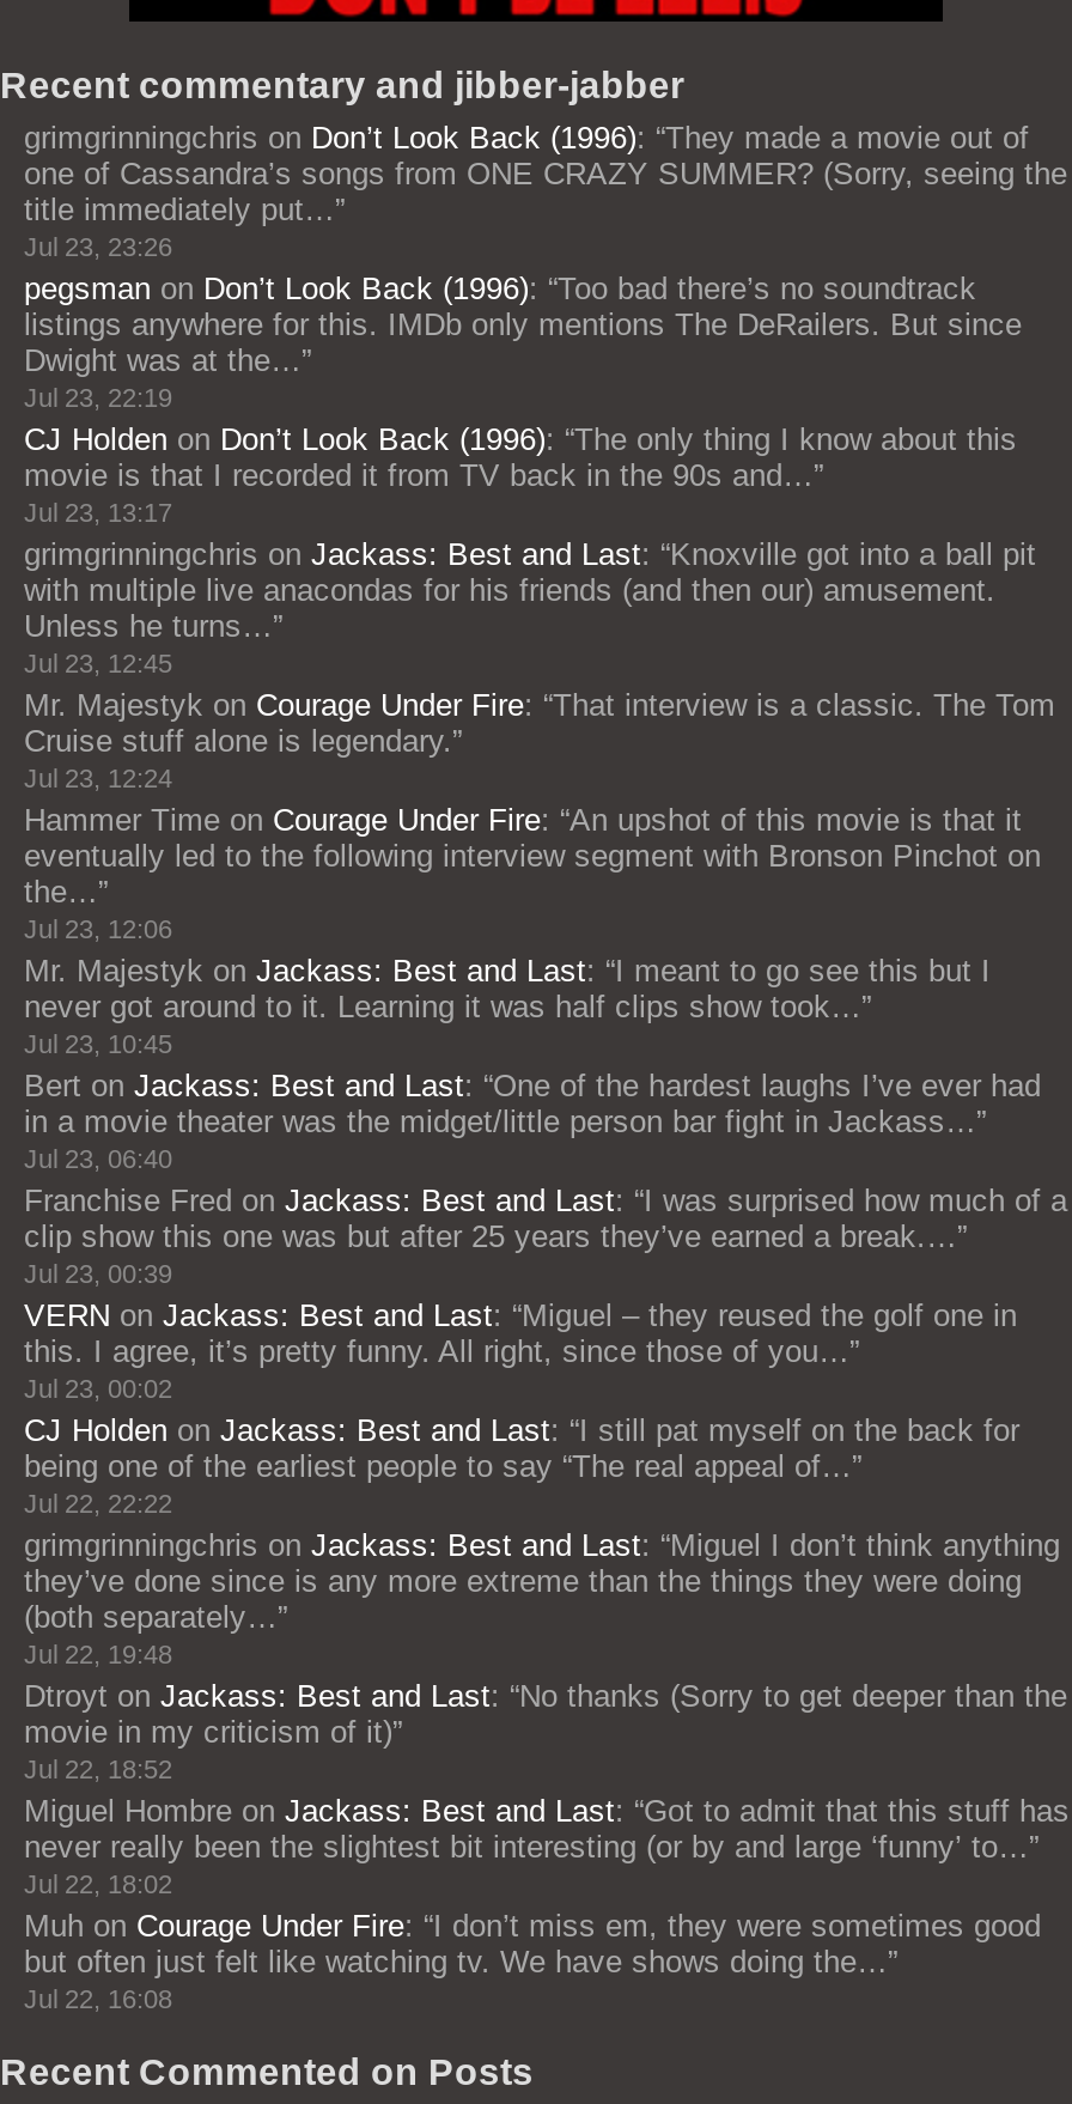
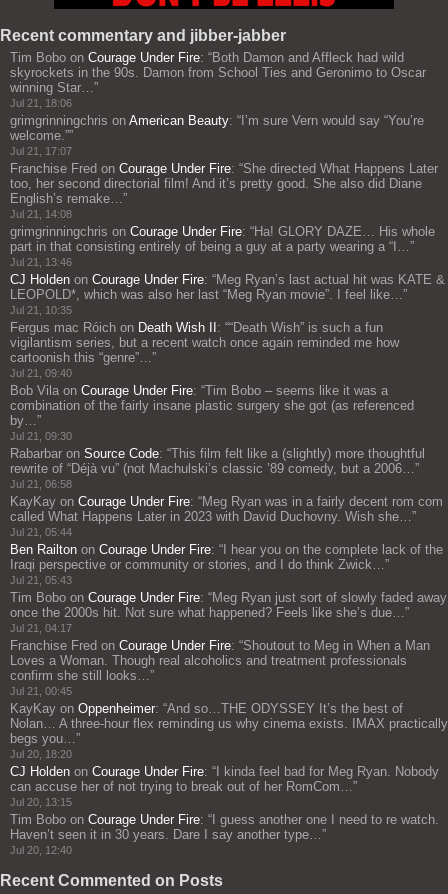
- grimgrinningchris on Don’t Look Back (1996): “They made a movie out of
- one of Cassandra’s songs from ONE CRAZY SUMMER? (Sorry, seeing the
- title immediately put…”
- Jul 23, 23:26
- pegsman on Don’t Look Back (1996): “Too bad there’s no soundtrack
- listings anywhere for this. IMDb only mentions The DeRailers. But since
- Dwight was at the…”
- Jul 23, 22:19
- CJ Holden on Don’t Look Back (1996): “The only thing I know about this
- movie is that I recorded it from TV back in the 90s and…”
- Jul 23, 13:17
- grimgrinningchris on Jackass: Best and Last: “Knoxville got into a ball pit
- with multiple live anacondas for his friends (and then our) amusement.
- Unless he turns…”
- Jul 23, 12:45
- Mr. Majestyk on Courage Under Fire: “That interview is a classic. The Tom
- Cruise stuff alone is legendary.”
- Jul 23, 12:24
- Hammer Time on Courage Under Fire: “An upshot of this movie is that it
- eventually led to the following interview segment with Bronson Pinchot on
- the…”
- Jul 23, 12:06
- Mr. Majestyk on Jackass: Best and Last: “I meant to go see this but I
- never got around to it. Learning it was half clips show took…”
- Jul 23, 10:45
- Bert on Jackass: Best and Last: “One of the hardest laughs I’ve ever had
- in a movie theater was the midget/little person bar fight in Jackass…”
- Jul 23, 06:40
- Franchise Fred on Jackass: Best and Last: “I was surprised how much of a
- clip show this one was but after 25 years they’ve earned a break.…”
- Jul 23, 00:39
- VERN on Jackass: Best and Last: “Miguel – they reused the golf one in
- this. I agree, it’s pretty funny. All right, since those of you…”
- Jul 23, 00:02
- CJ Holden on Jackass: Best and Last: “I still pat myself on the back for
- being one of the earliest people to say “The real appeal of…”
- Jul 22, 22:22
- grimgrinningchris on Jackass: Best and Last: “Miguel I don’t think anything
- they’ve done since is any more extreme than the things they were doing
- (both separately…”
- Jul 22, 19:48
- Dtroyt on Jackass: Best and Last: “No thanks (Sorry to get deeper than the
- movie in my criticism of it)”
- Jul 22, 18:52
- Miguel Hombre on Jackass: Best and Last: “Got to admit that this stuff has
- never really been the slightest bit interesting (or by and large ‘funny’ to…”
- Jul 22, 18:02
- Muh on Courage Under Fire: “I don’t miss em, they were sometimes good
- but often just felt like watching tv. We have shows doing the…”
- Jul 22, 16:08
+ Tim Bobo on Courage Under Fire: “Both Damon and Affleck had wild
+ skyrockets in the 90s. Damon from School Ties and Geronimo to Oscar
+ winning Star…”
+ Jul 21, 18:06
+ grimgrinningchris on American Beauty: “I’m sure Vern would say “You’re
+ welcome.””
+ Jul 21, 17:07
+ Franchise Fred on Courage Under Fire: “She directed What Happens Later
+ too, her second directorial film! And it’s pretty good. She also did Diane
+ English’s remake…”
+ Jul 21, 14:08
+ grimgrinningchris on Courage Under Fire: “Ha! GLORY DAZE… His whole
+ part in that consisting entirely of being a guy at a party wearing a “I…”
+ Jul 21, 13:46
+ CJ Holden on Courage Under Fire: “Meg Ryan’s last actual hit was KATE &
+ LEOPOLD*, which was also her last “Meg Ryan movie”. I feel like…”
+ Jul 21, 10:35
+ Fergus mac Róich on Death Wish II: ““Death Wish” is such a fun
+ vigilantism series, but a recent watch once again reminded me how
+ cartoonish this “genre”…”
+ Jul 21, 09:40
+ Bob Vila on Courage Under Fire: “Tim Bobo – seems like it was a
+ combination of the fairly insane plastic surgery she got (as referenced
+ by…”
+ Jul 21, 09:30
+ Rabarbar on Source Code: “This film felt like a (slightly) more thoughtful
+ rewrite of “Déjà vu” (not Machulski’s classic ’89 comedy, but a 2006…”
+ Jul 21, 06:58
+ KayKay on Courage Under Fire: “Meg Ryan was in a fairly decent rom com
+ called What Happens Later in 2023 with David Duchovny. Wish she…”
+ Jul 21, 05:44
+ Ben Railton on Courage Under Fire: “I hear you on the complete lack of the
+ Iraqi perspective or community or stories, and I do think Zwick…”
+ Jul 21, 05:43
+ Tim Bobo on Courage Under Fire: “Meg Ryan just sort of slowly faded away
+ once the 2000s hit. Not sure what happened? Feels like she’s due…”
+ Jul 21, 04:17
+ Franchise Fred on Courage Under Fire: “Shoutout to Meg in When a Man
+ Loves a Woman. Though real alcoholics and treatment professionals
+ confirm she still looks…”
+ Jul 21, 00:45
+ KayKay on Oppenheimer: “And so…THE ODYSSEY It’s the best of
+ Nolan… A three‑hour flex reminding us why cinema exists. IMAX practically
+ begs you…”
+ Jul 20, 18:20
+ CJ Holden on Courage Under Fire: “I kinda feel bad for Meg Ryan. Nobody
+ can accuse her of not trying to break out of her RomCom…”
+ Jul 20, 13:15
+ Tim Bobo on Courage Under Fire: “I guess another one I need to re watch.
+ Haven’t seen it in 30 years. Dare I say another type…”
+ Jul 20, 12:40
